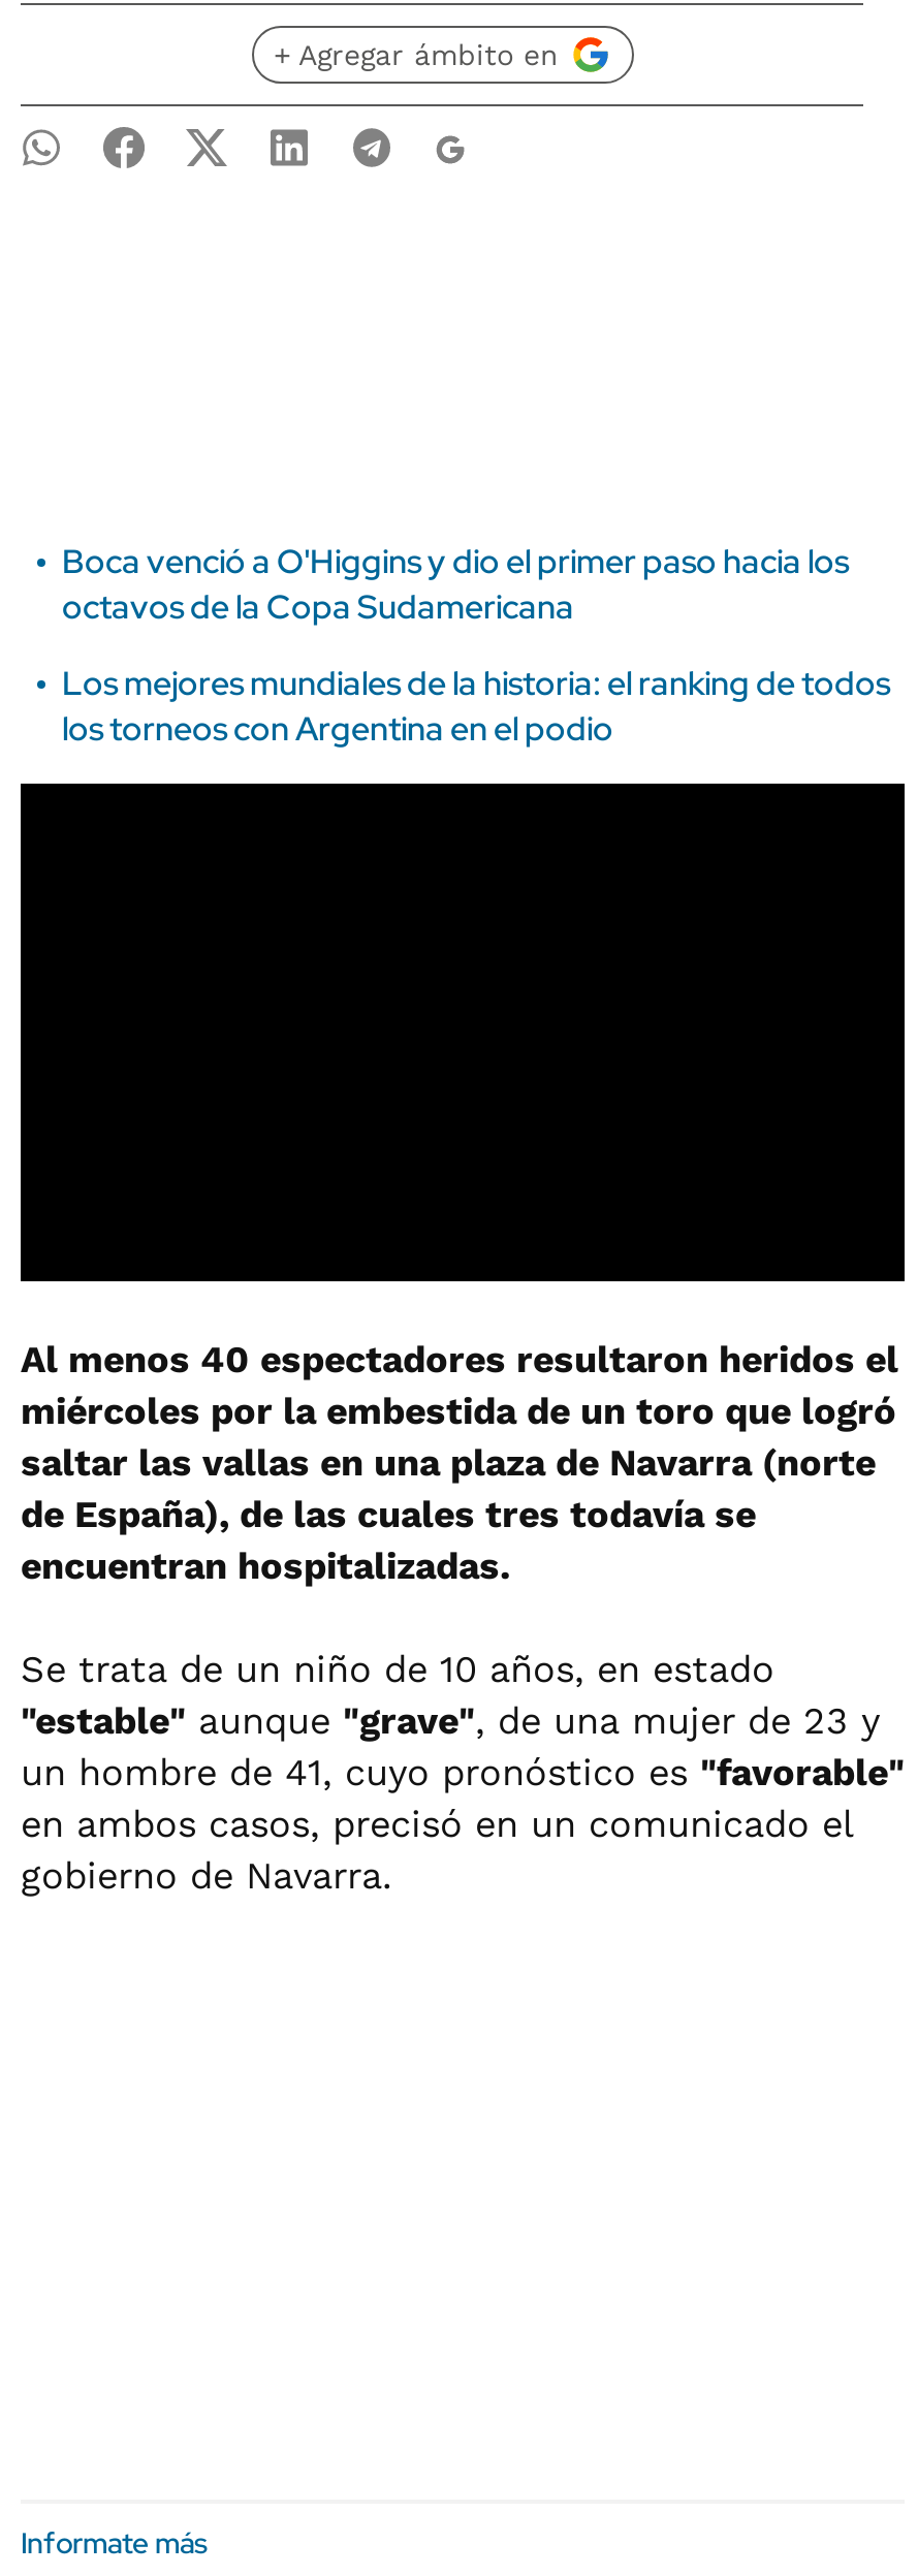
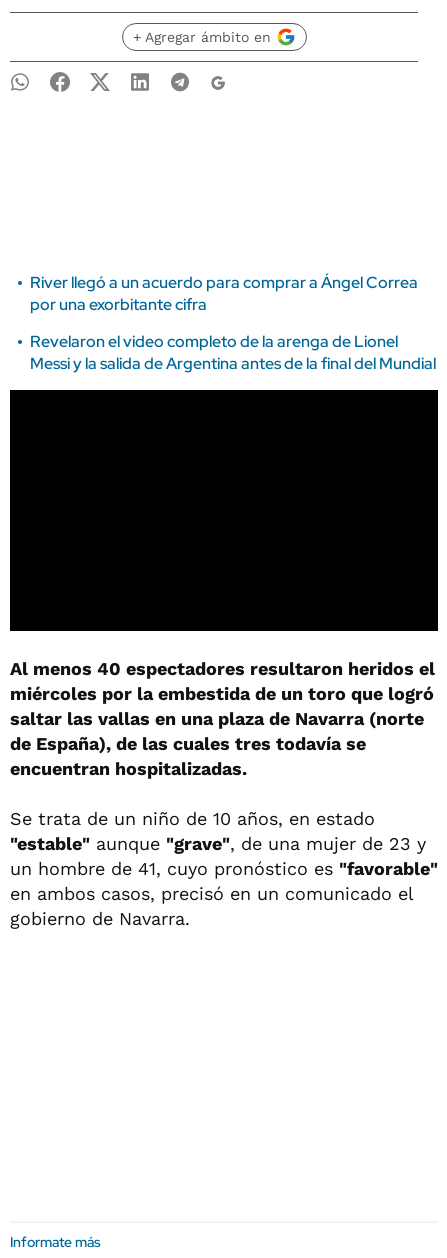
- Boca venció a O'Higgins y dio el primer paso hacia los
- octavos de la Copa Sudamericana
+ River llegó a un acuerdo para comprar a Ángel Correa
+ por una exorbitante cifra

- Los mejores mundiales de la historia: el ranking de todos
- los torneos con Argentina en el podio
+ Revelaron el video completo de la arenga de Lionel
+ Messi y la salida de Argentina antes de la final del Mundial
